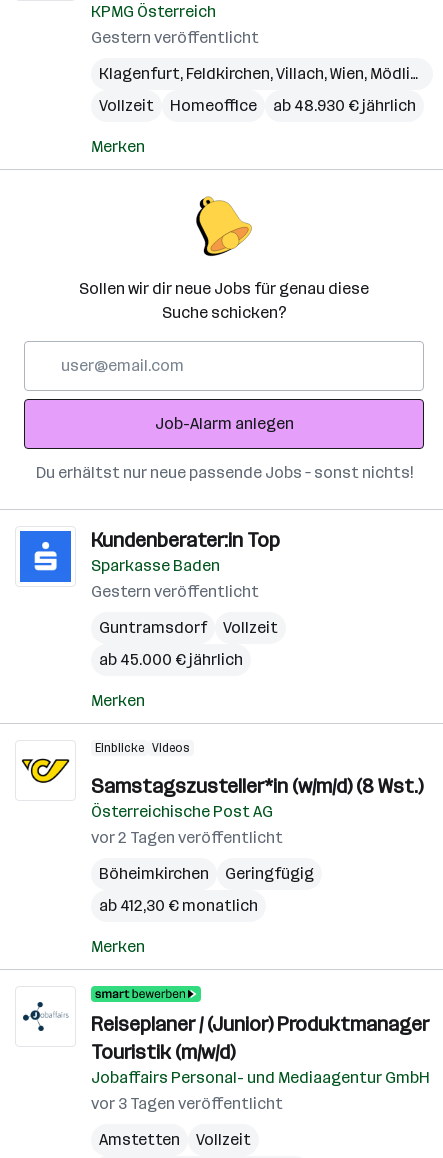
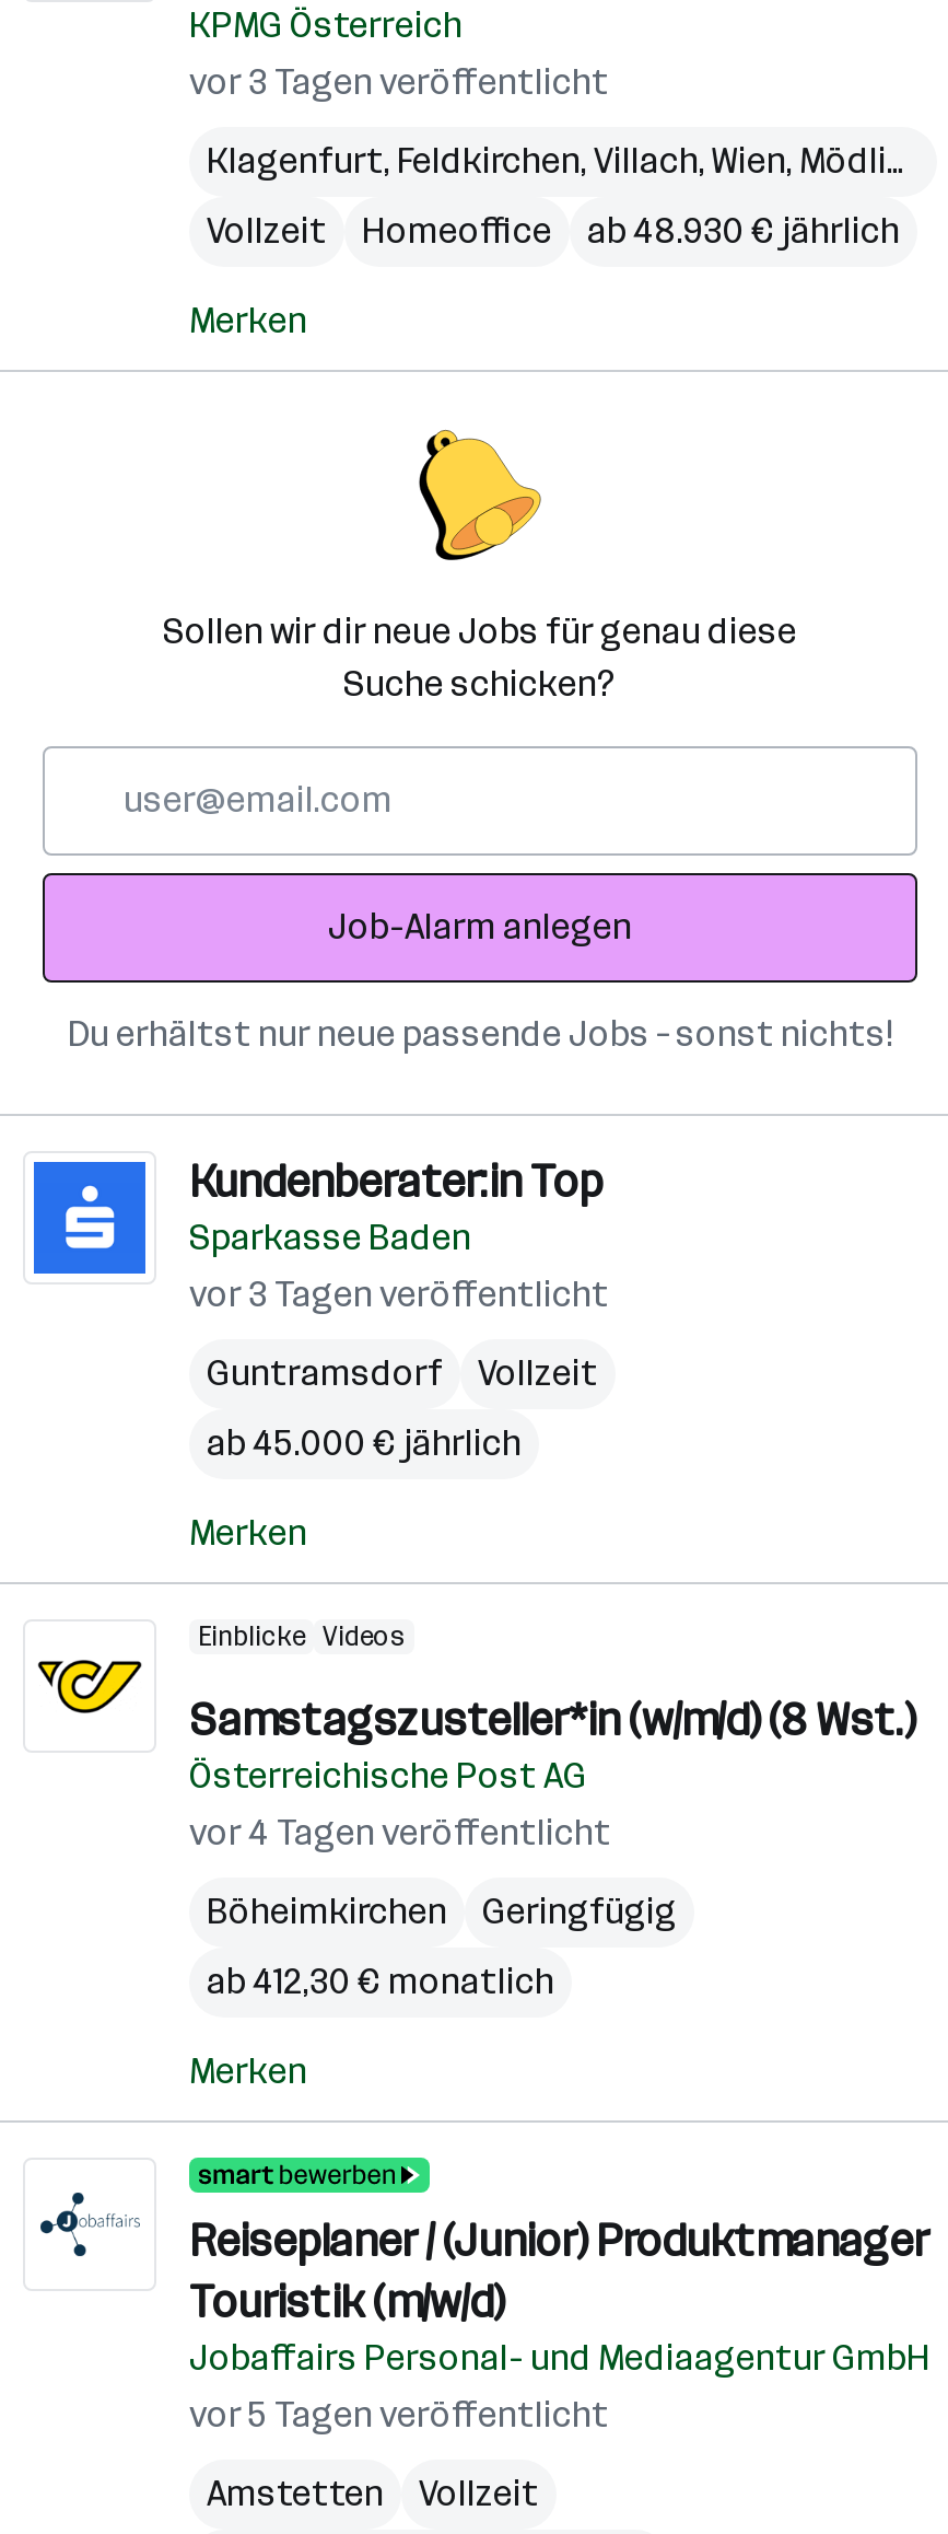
- Gestern veröffentlicht
+ vor 3 Tagen veröffentlicht

- Gestern veröffentlicht
+ vor 3 Tagen veröffentlicht

- vor 2 Tagen veröffentlicht
+ vor 4 Tagen veröffentlicht

- vor 3 Tagen veröffentlicht
+ vor 5 Tagen veröffentlicht
